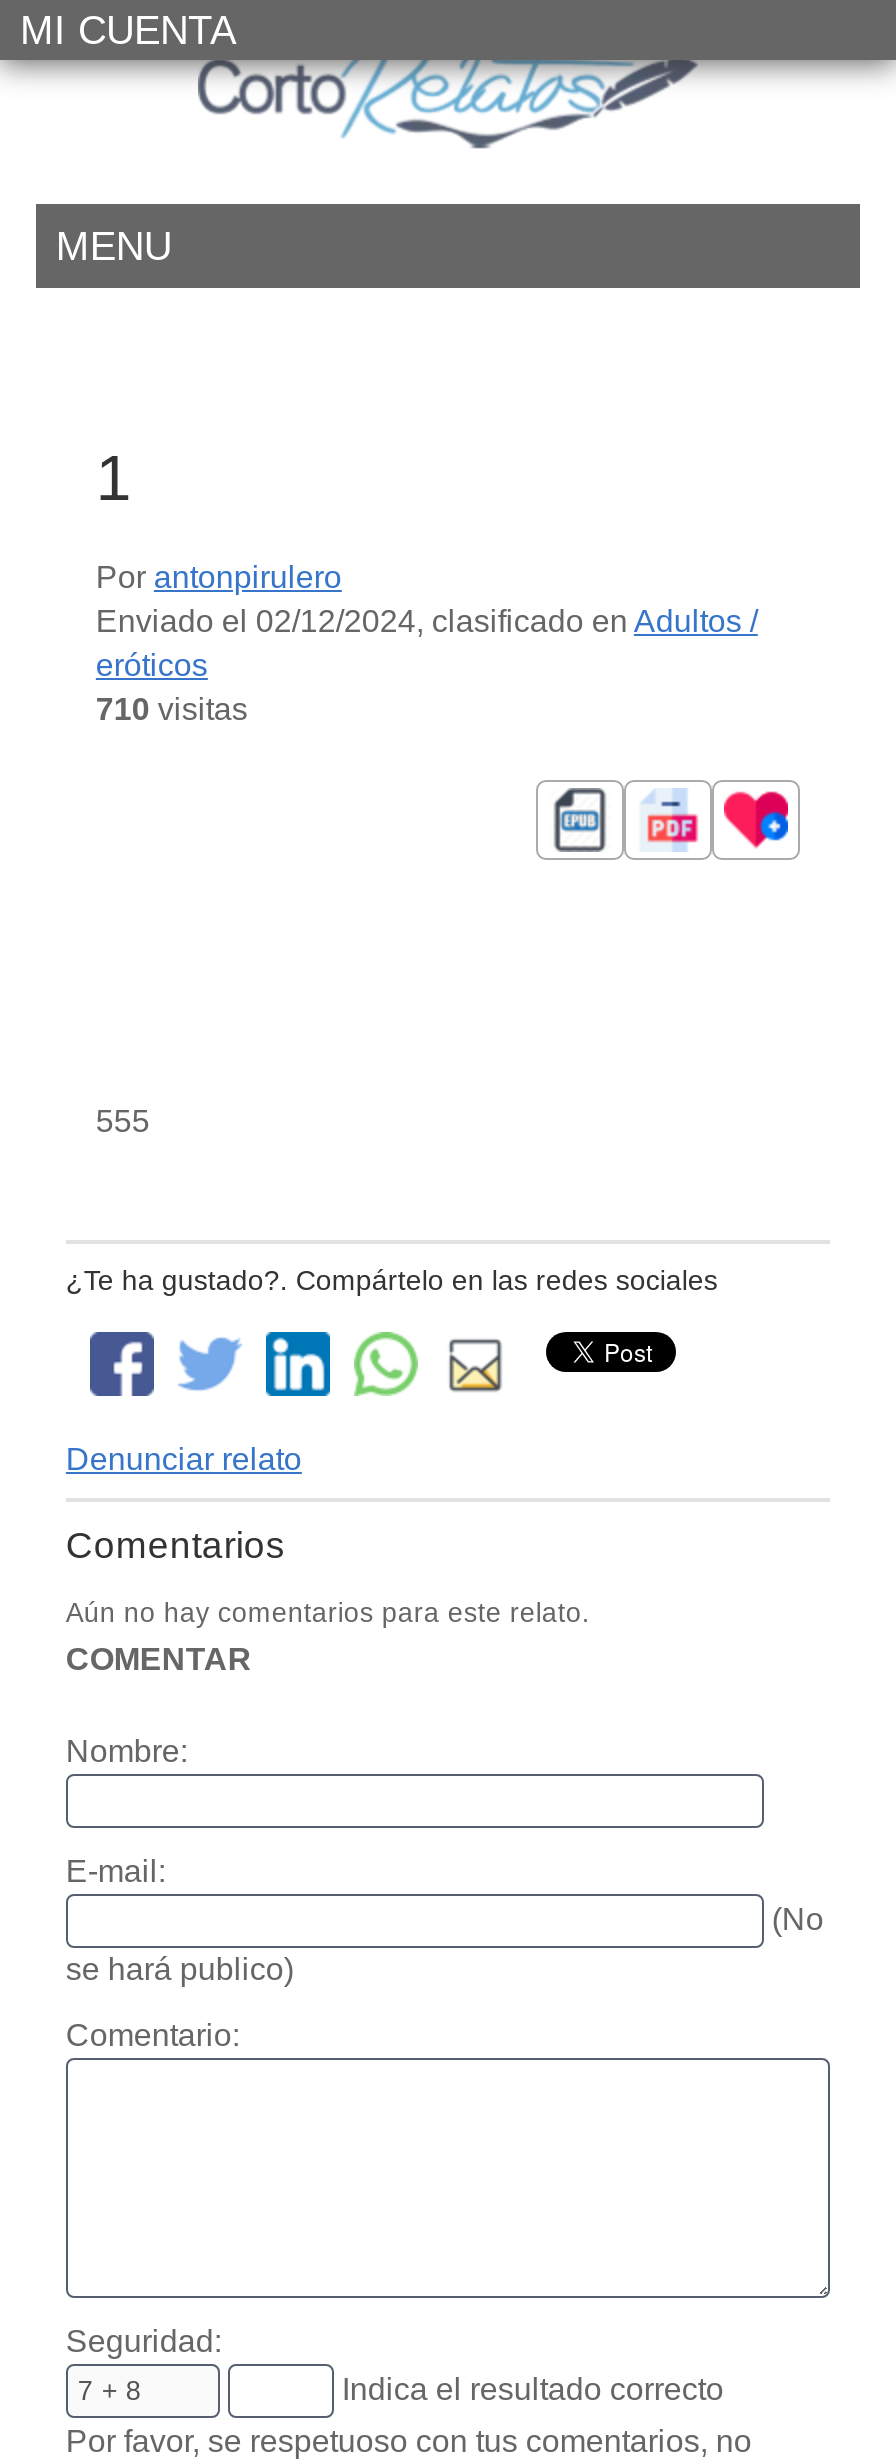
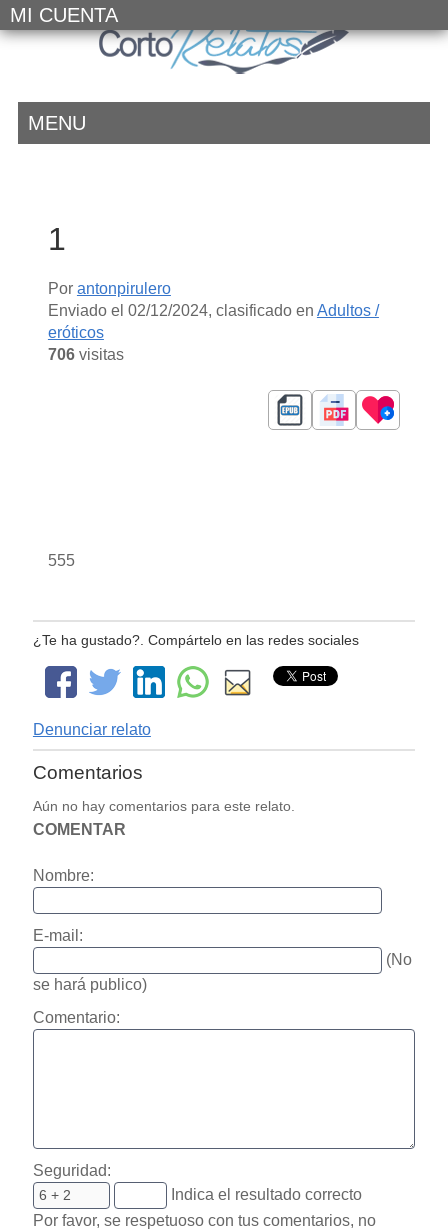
- 710 visitas
+ 706 visitas
